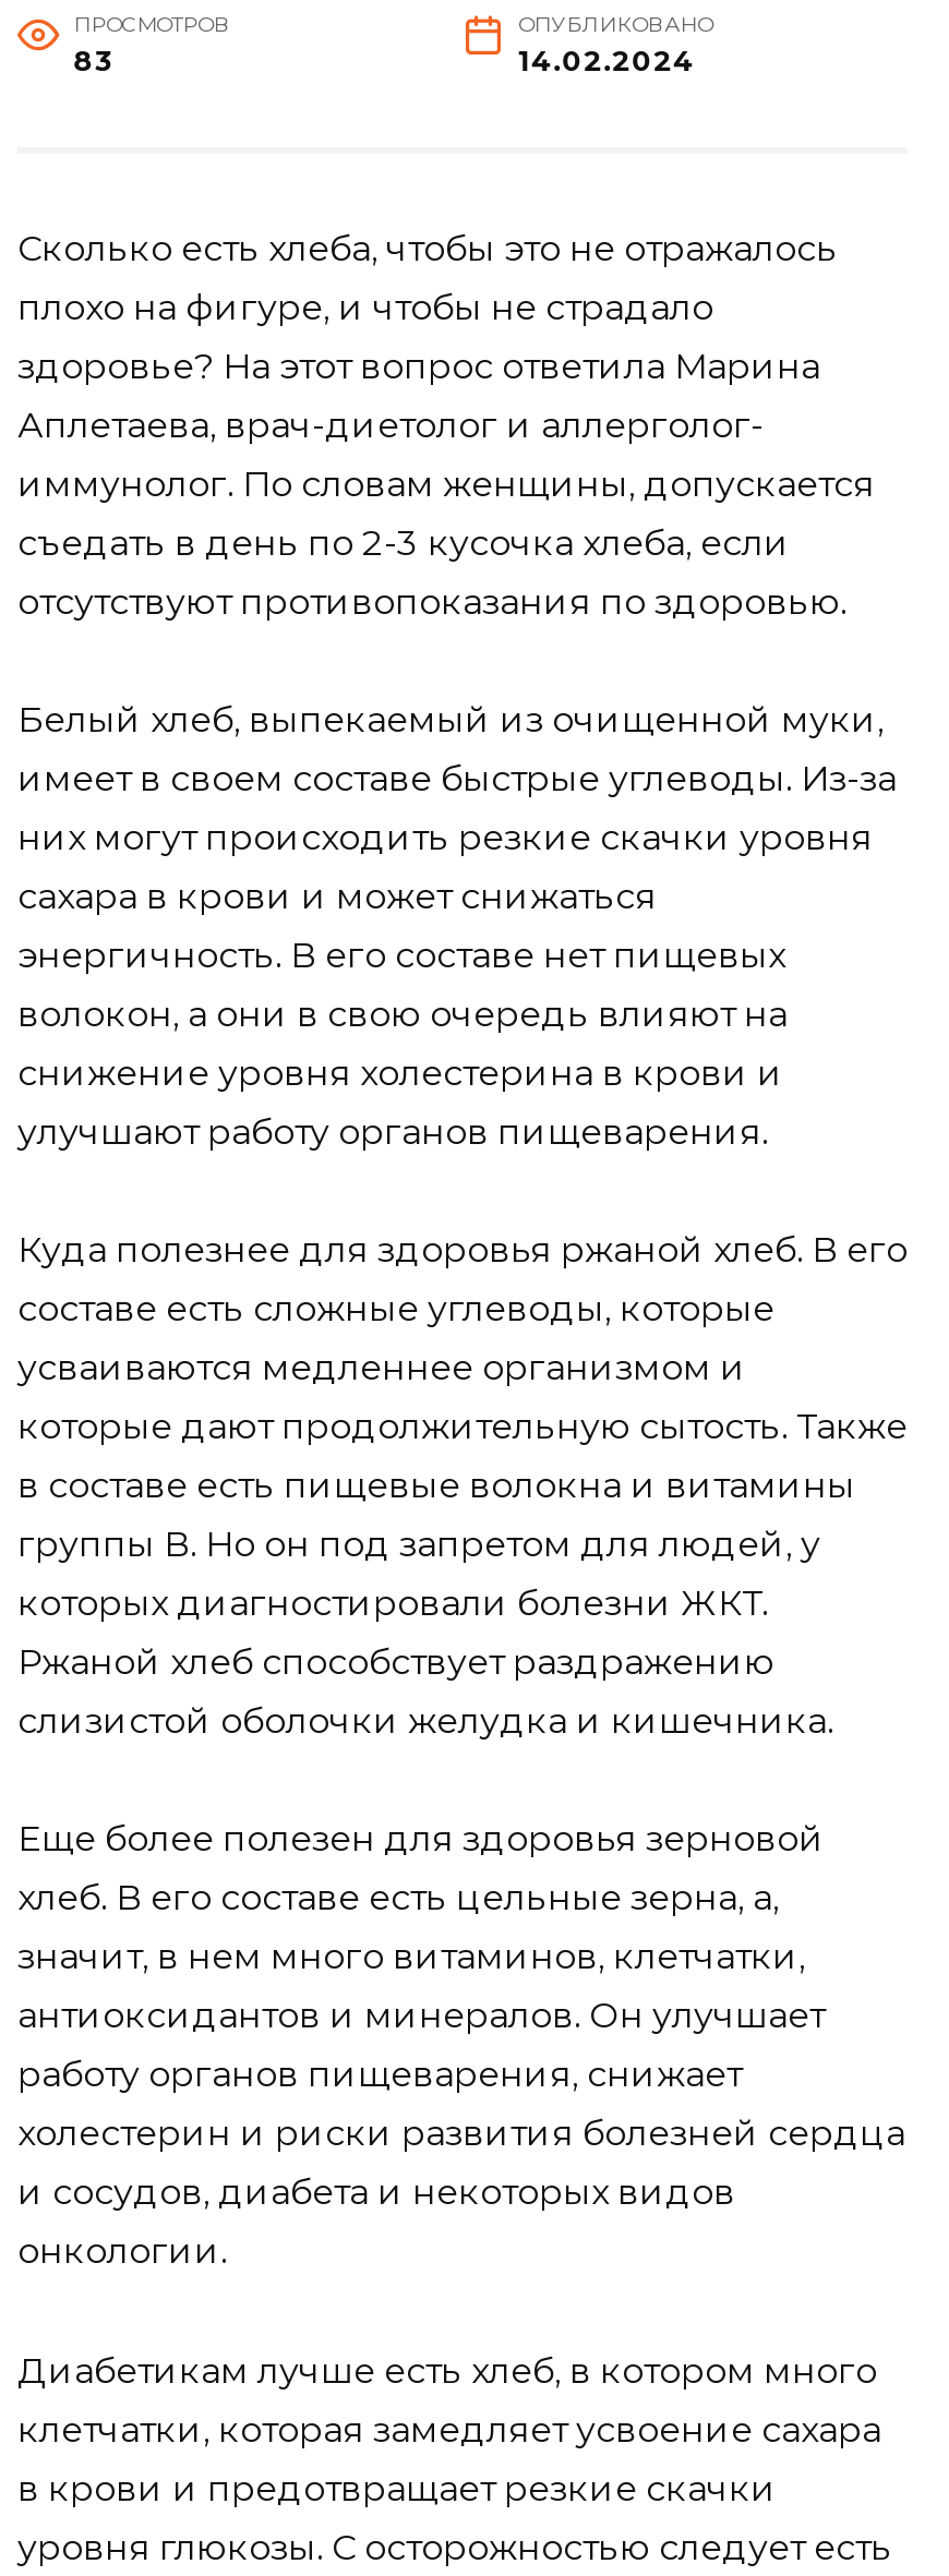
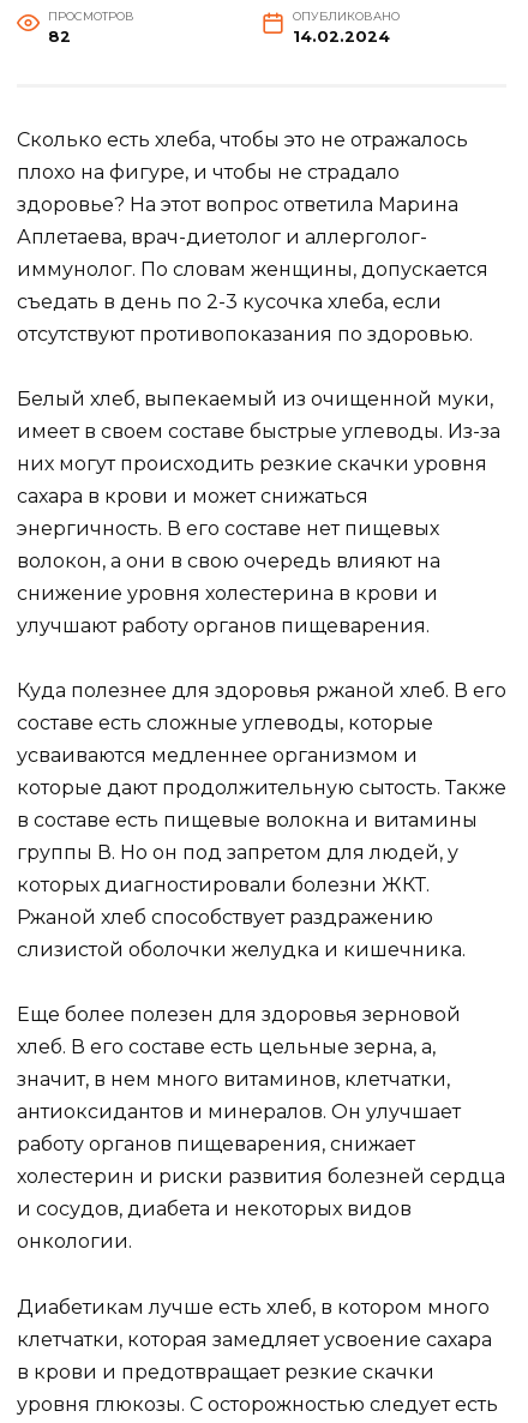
- 83
+ 82
